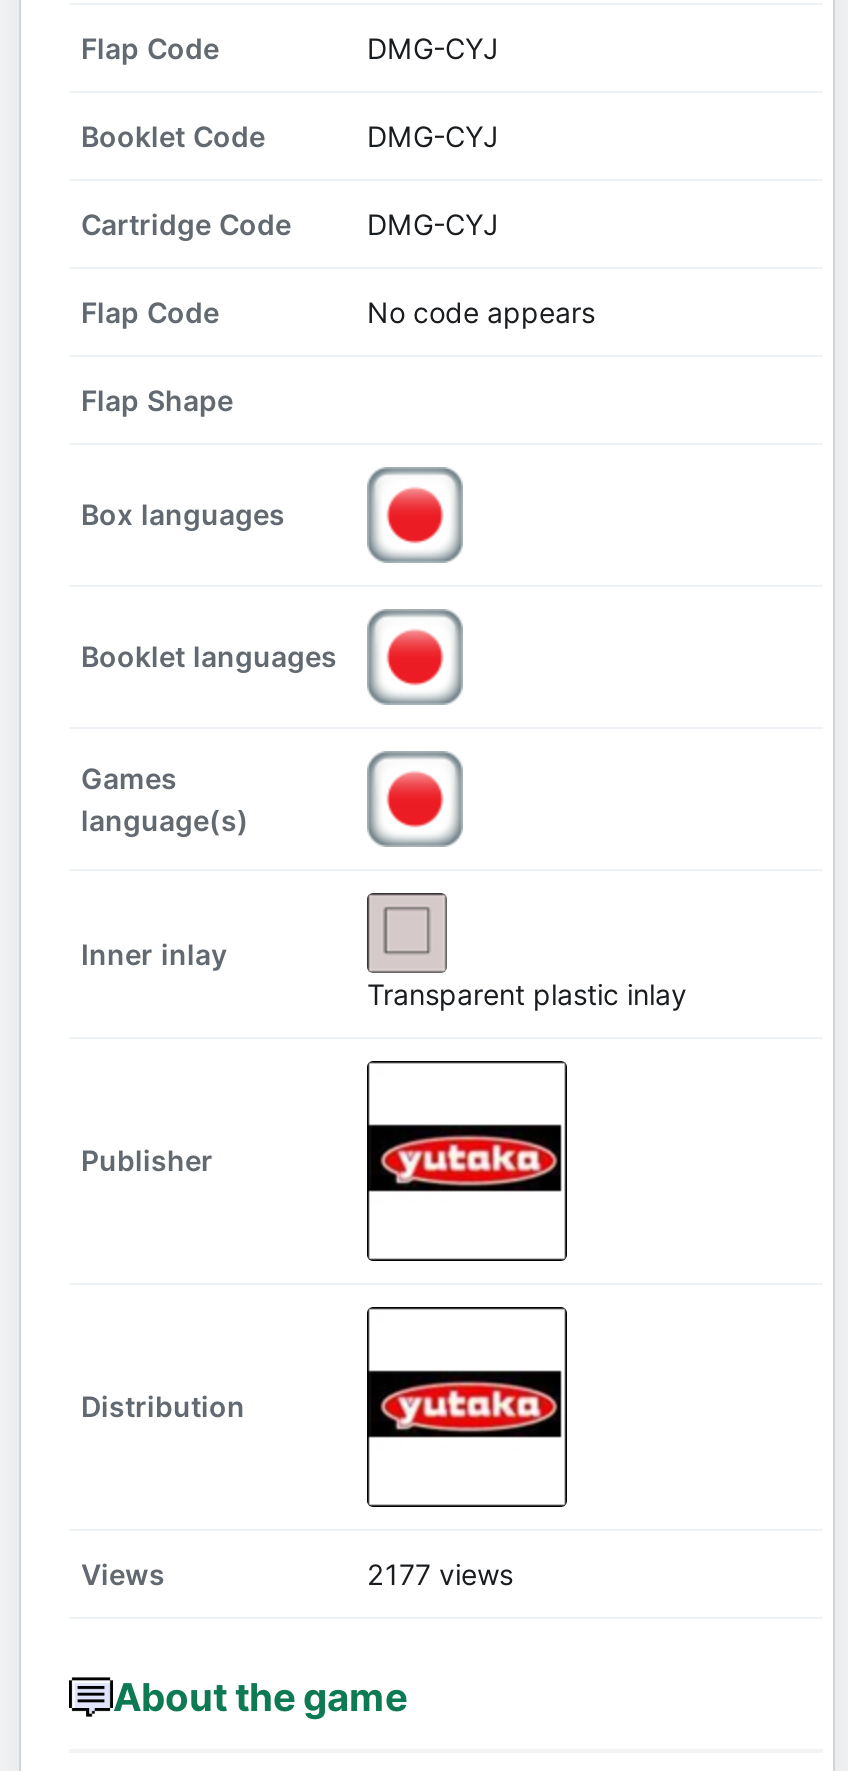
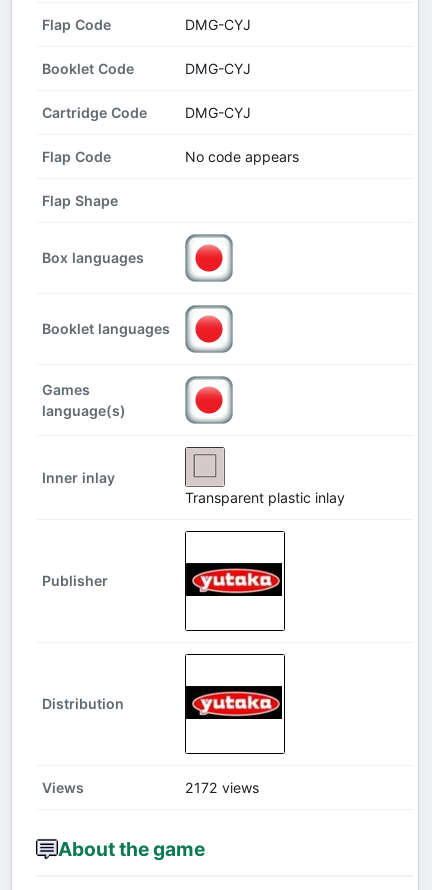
- 2177 views
+ 2172 views
